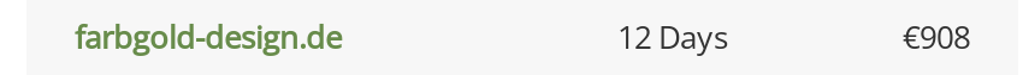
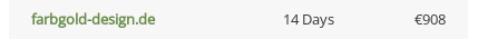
- 12 Days
+ 14 Days
